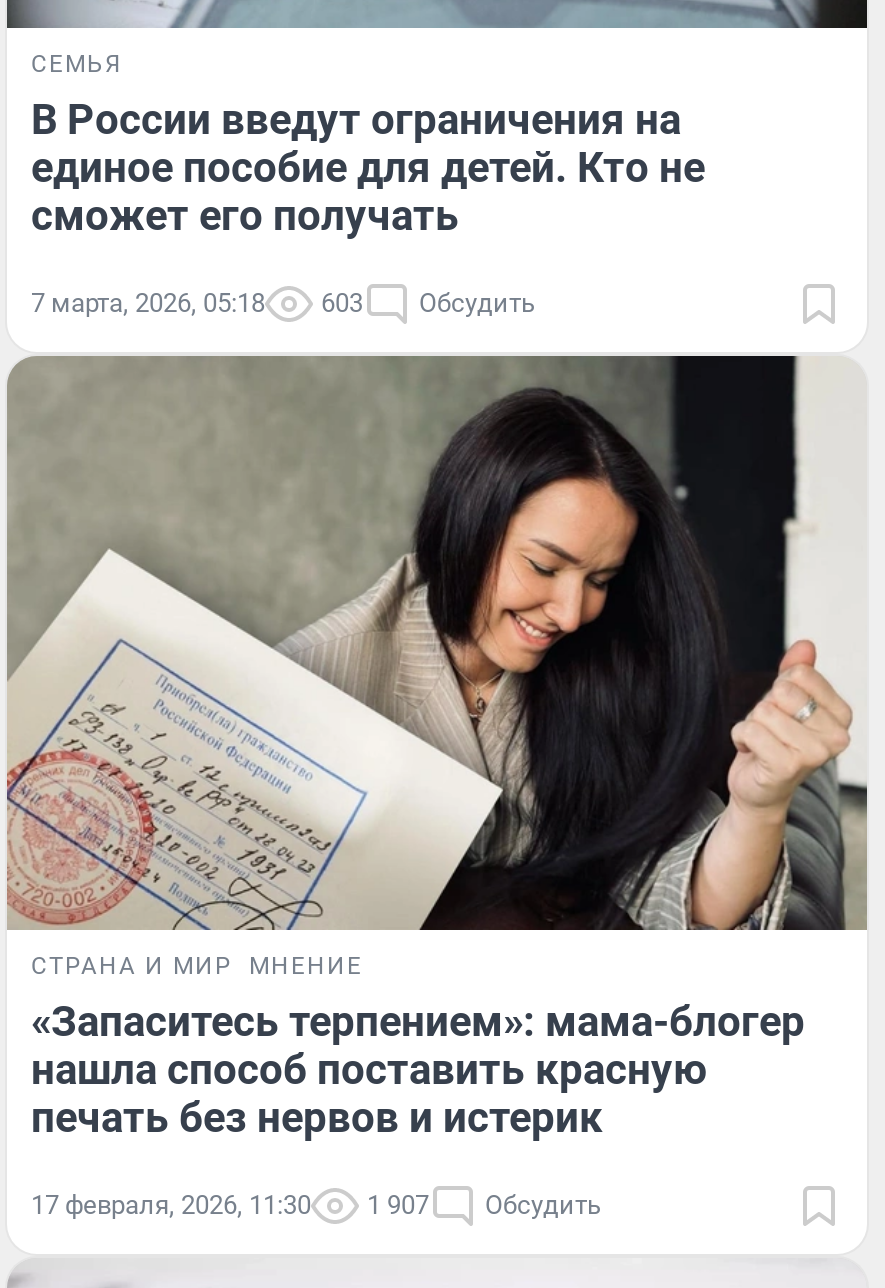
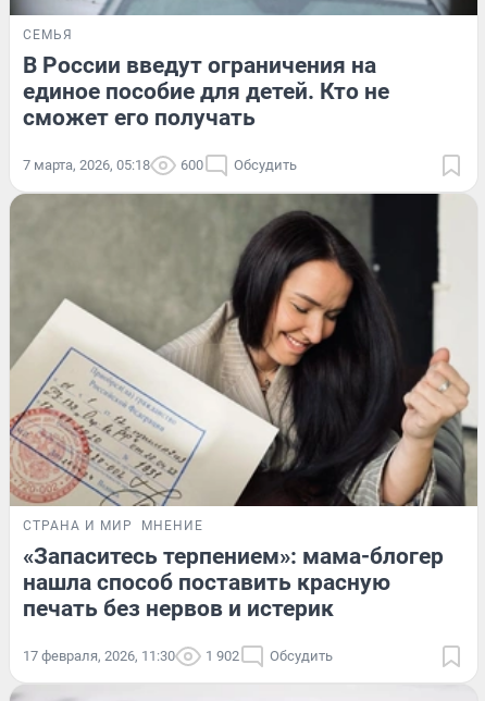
- 7 марта, 2026, 05:18 603 Обсудить
+ 7 марта, 2026, 05:18 600 Обсудить

- 17 февраля, 2026, 11:30 1 907 Обсудить
+ 17 февраля, 2026, 11:30 1 902 Обсудить
